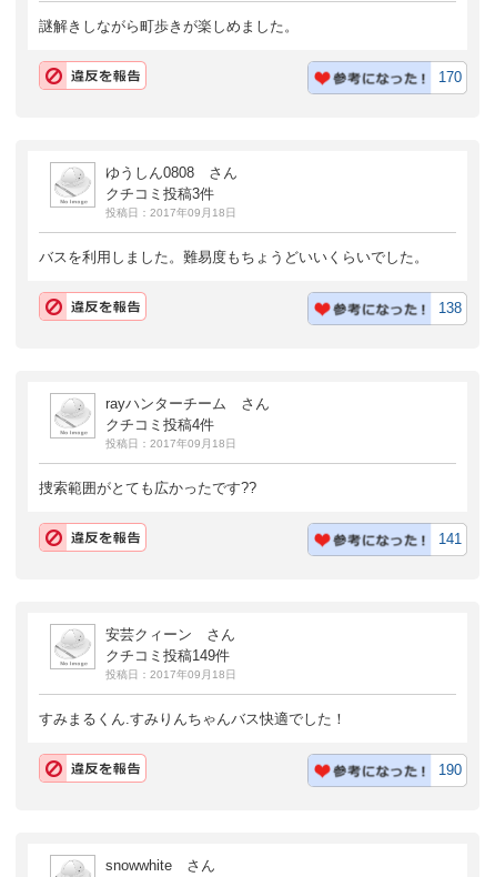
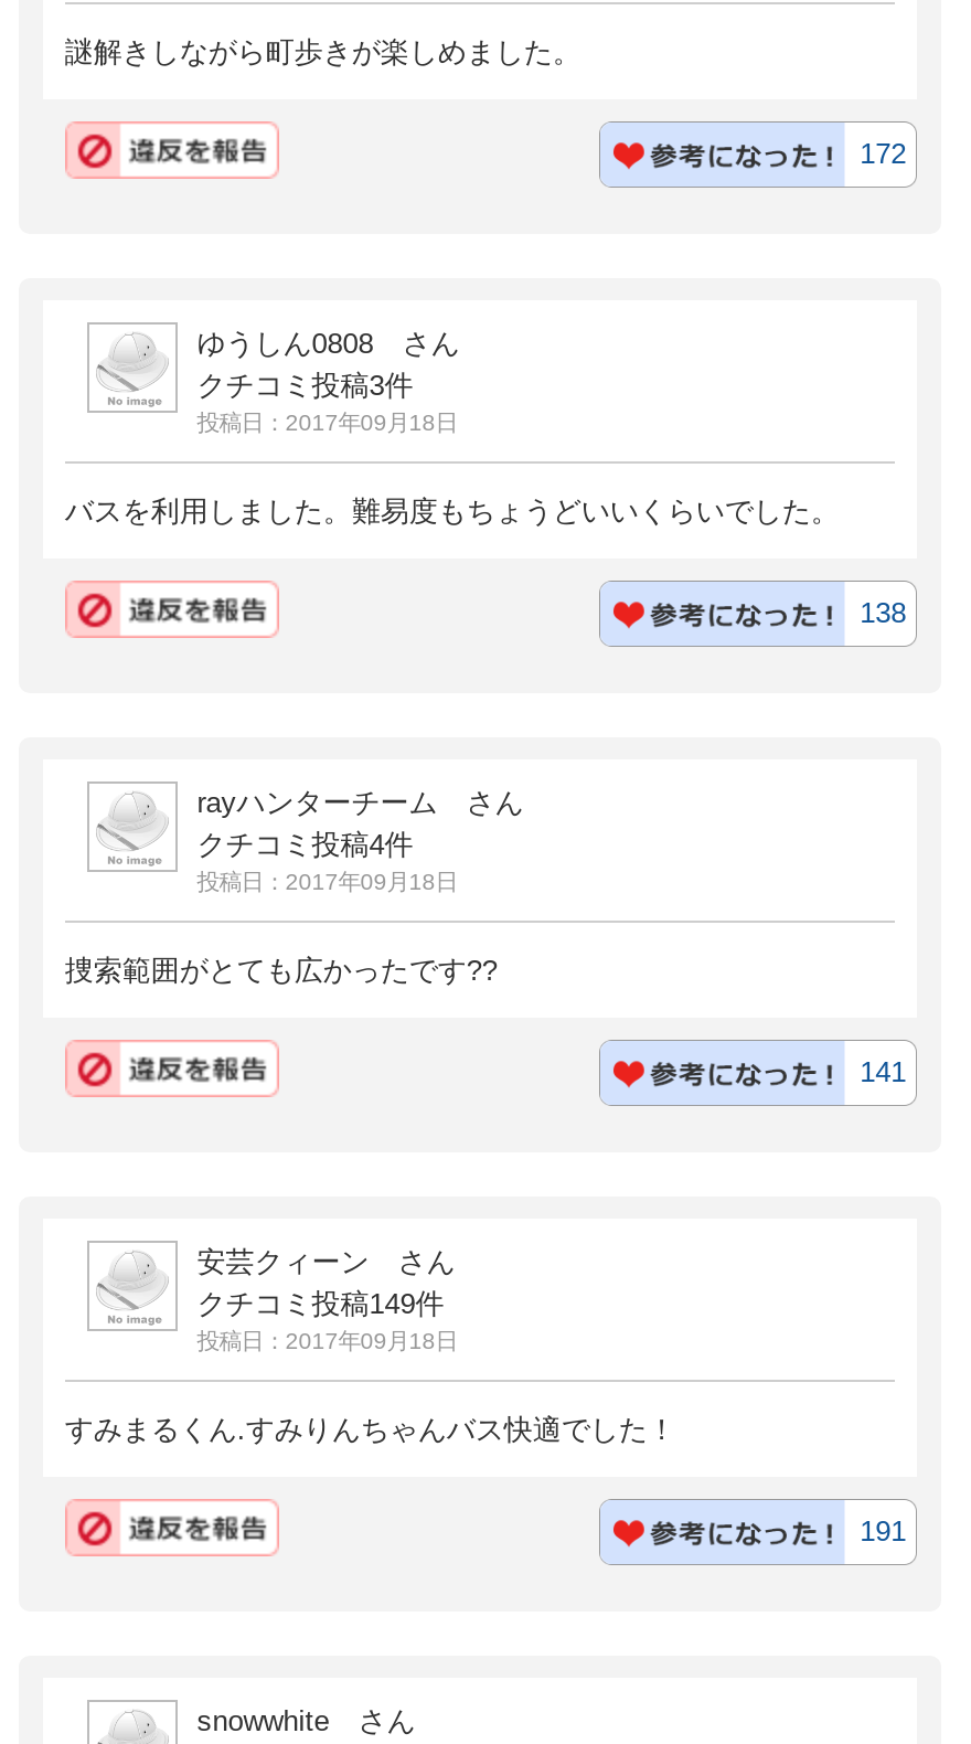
- 170
+ 172

- 190
+ 191
